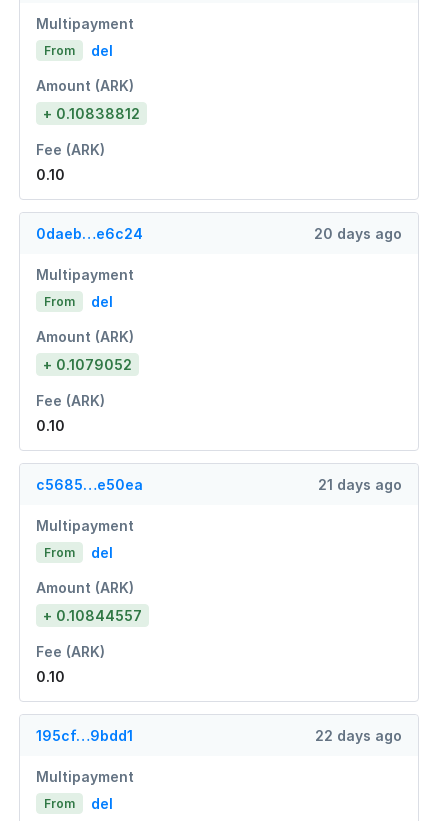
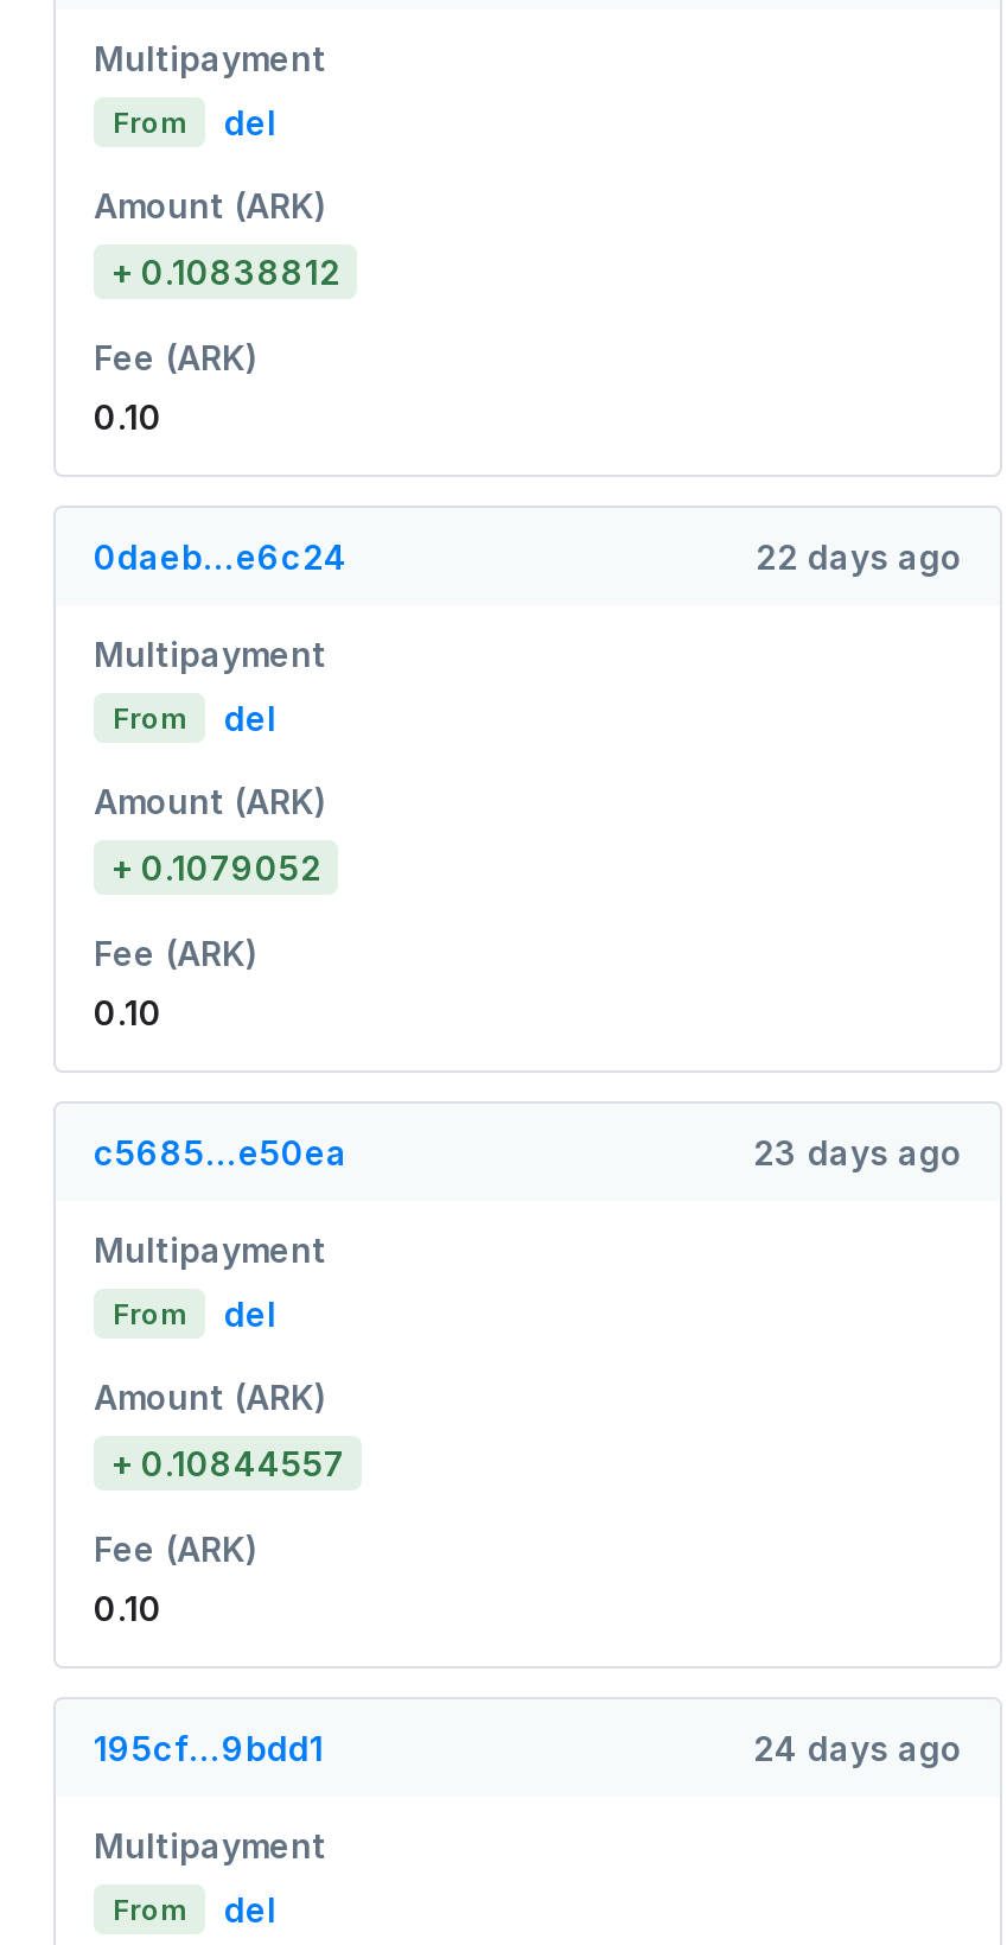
- 20 days ago
+ 22 days ago

- 21 days ago
+ 23 days ago

- 22 days ago
+ 24 days ago
